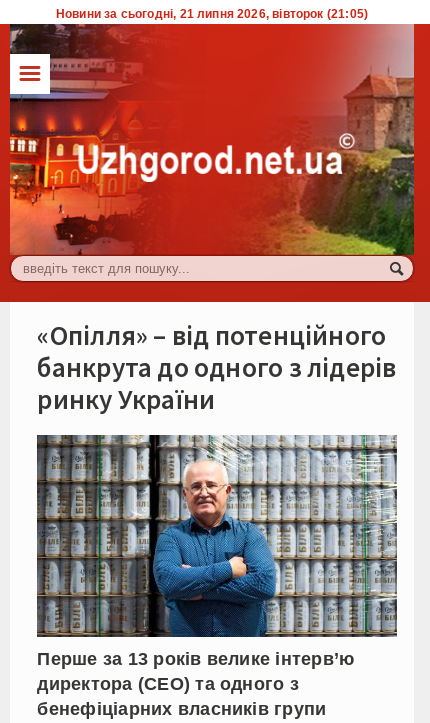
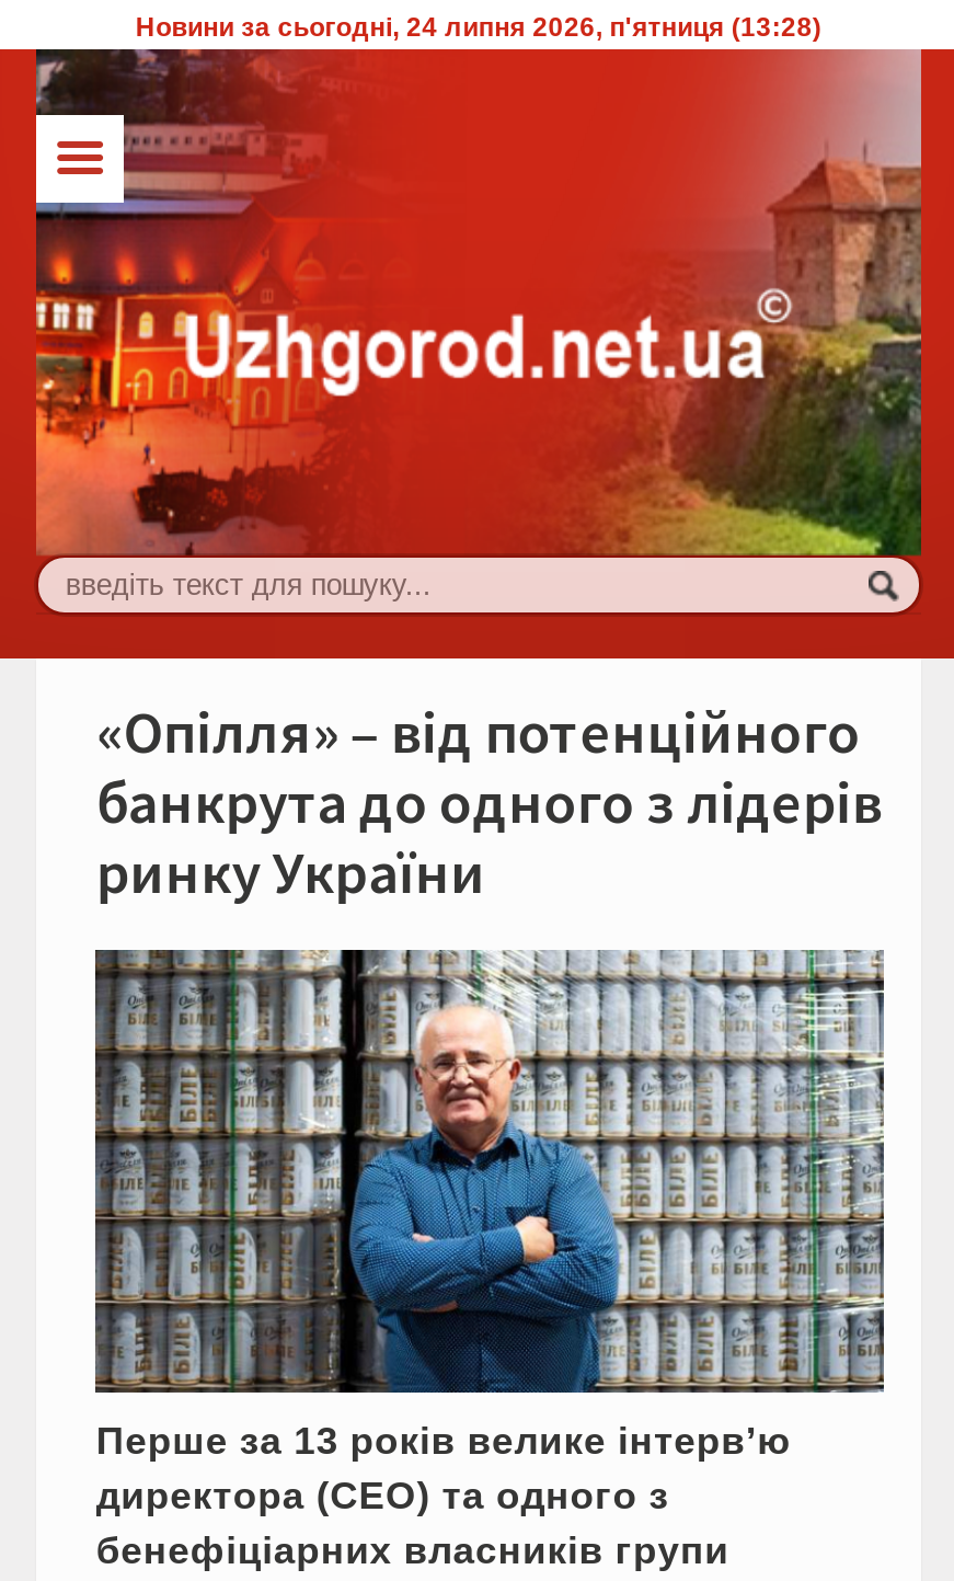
- Новини за сьогодні, 21 липня 2026, вівторок (21:05)
+ Новини за сьогодні, 24 липня 2026, п'ятниця (13:28)
